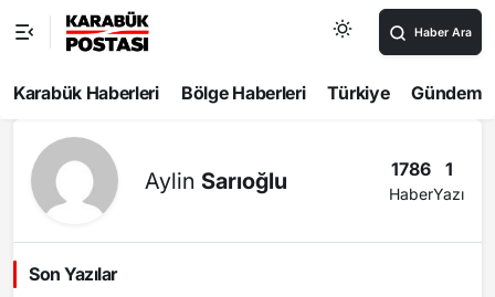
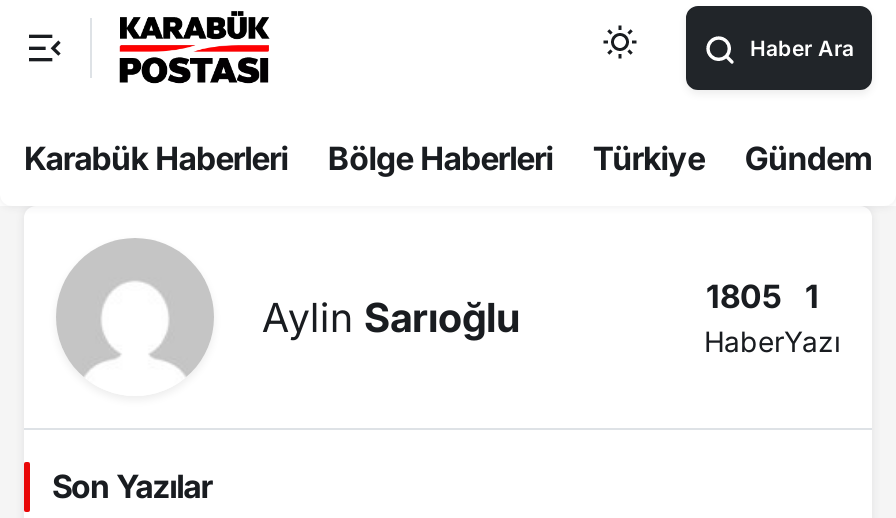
- 1786 1
+ 1805 1
